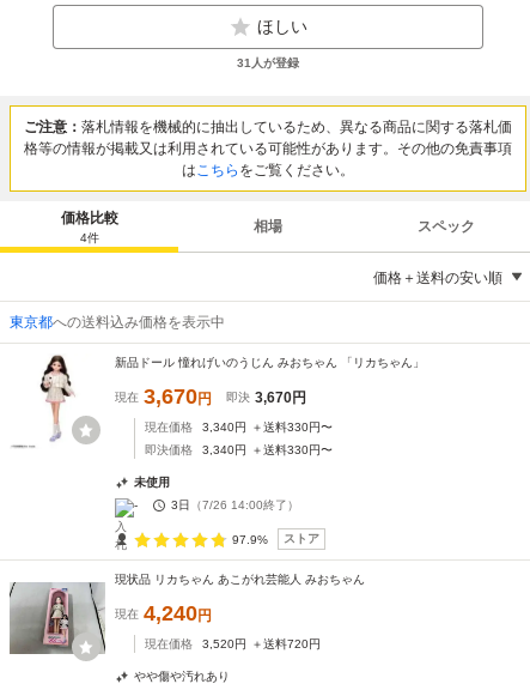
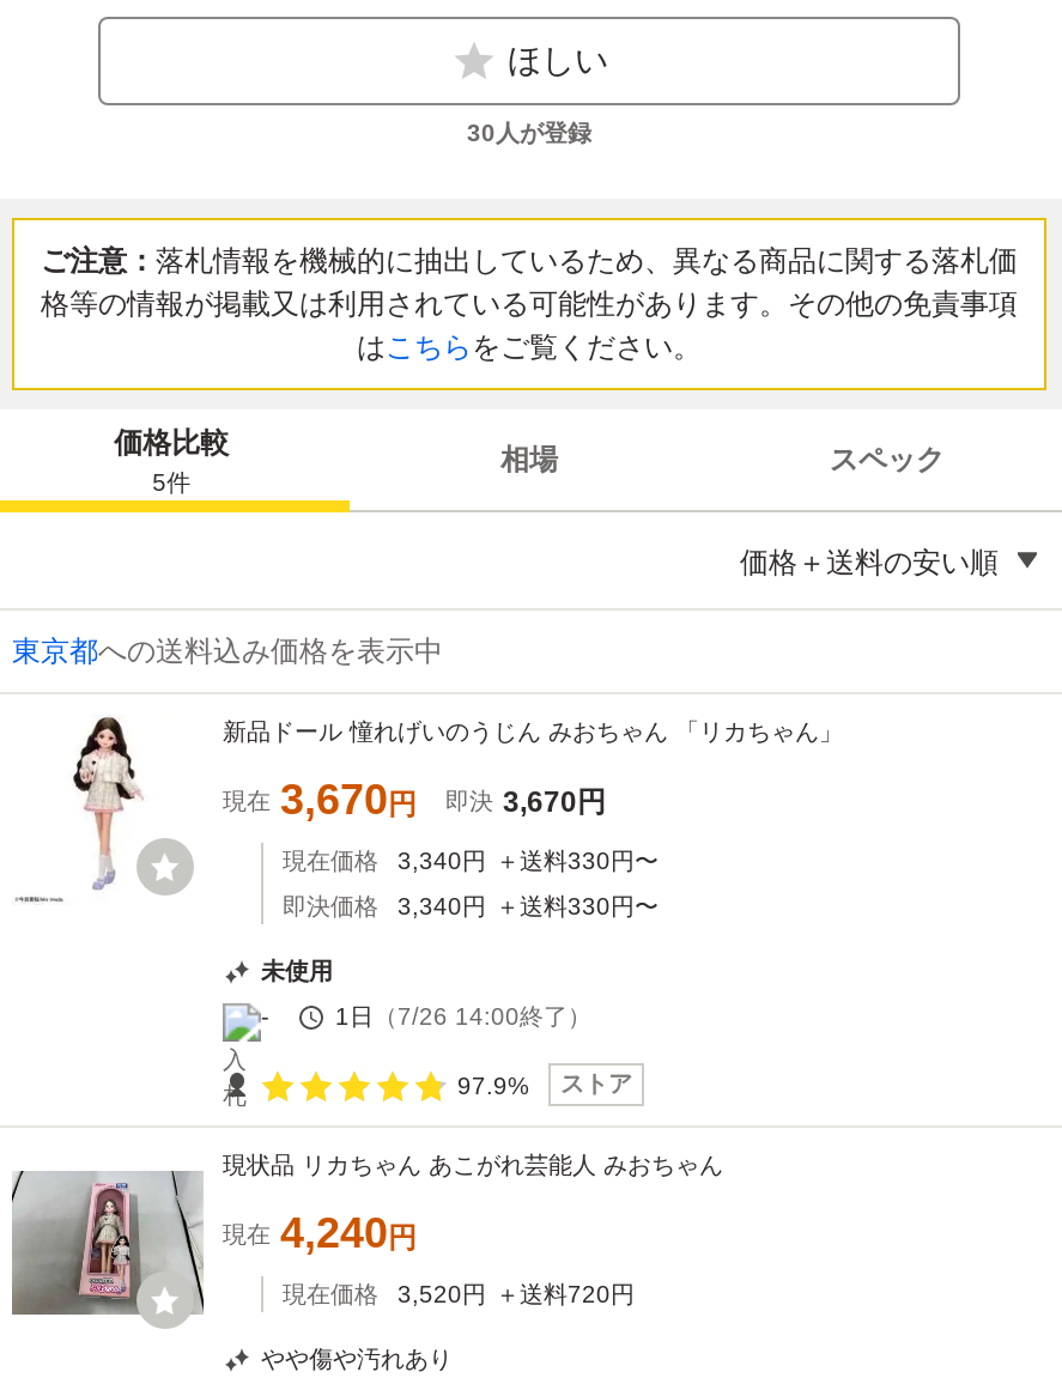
- 31人が登録
+ 30人が登録

- 4件
+ 5件

- 3日（7/26 14:00終了）
+ 1日（7/26 14:00終了）
